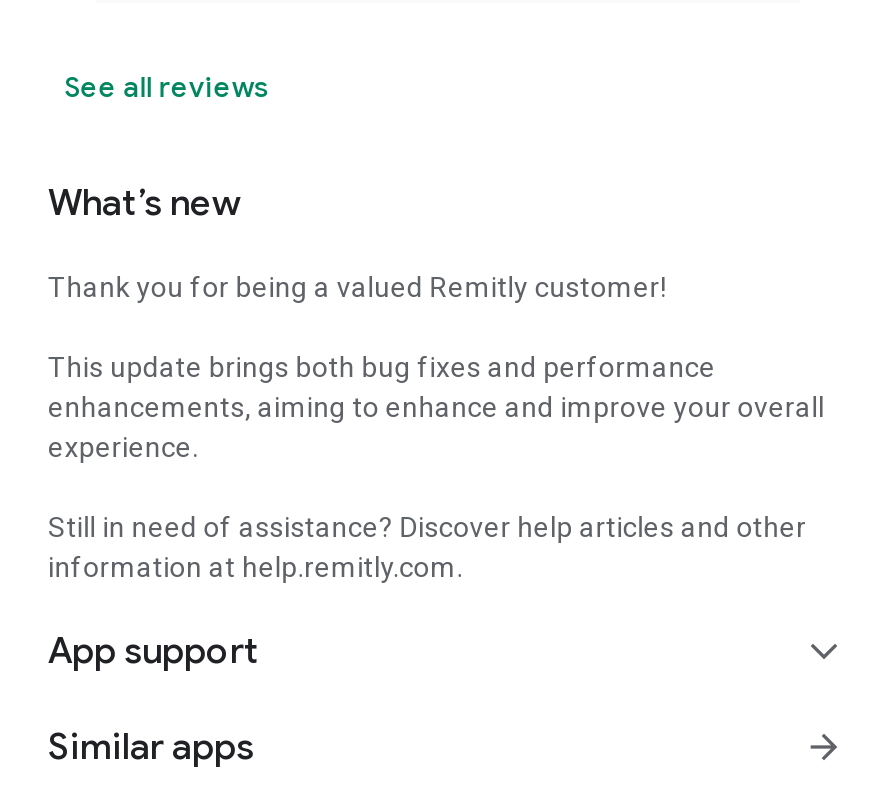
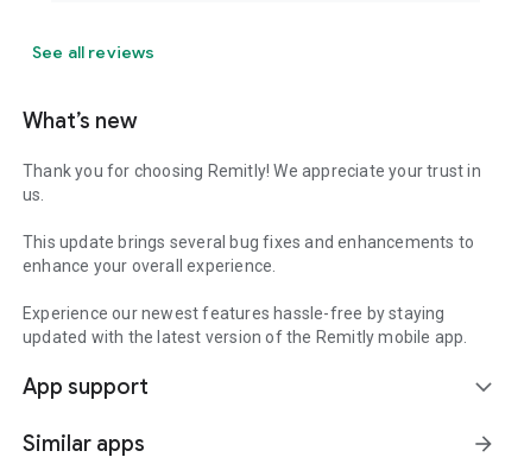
- Thank you for being a valued Remitly customer!
+ Thank you for choosing Remitly! We appreciate your trust in
+ us.

- This update brings both bug fixes and performance
- enhancements, aiming to enhance and improve your overall
- experience.
+ This update brings several bug fixes and enhancements to
+ enhance your overall experience.

- Still in need of assistance? Discover help articles and other
- information at help.remitly.com.
+ Experience our newest features hassle-free by staying
+ updated with the latest version of the Remitly mobile app.
